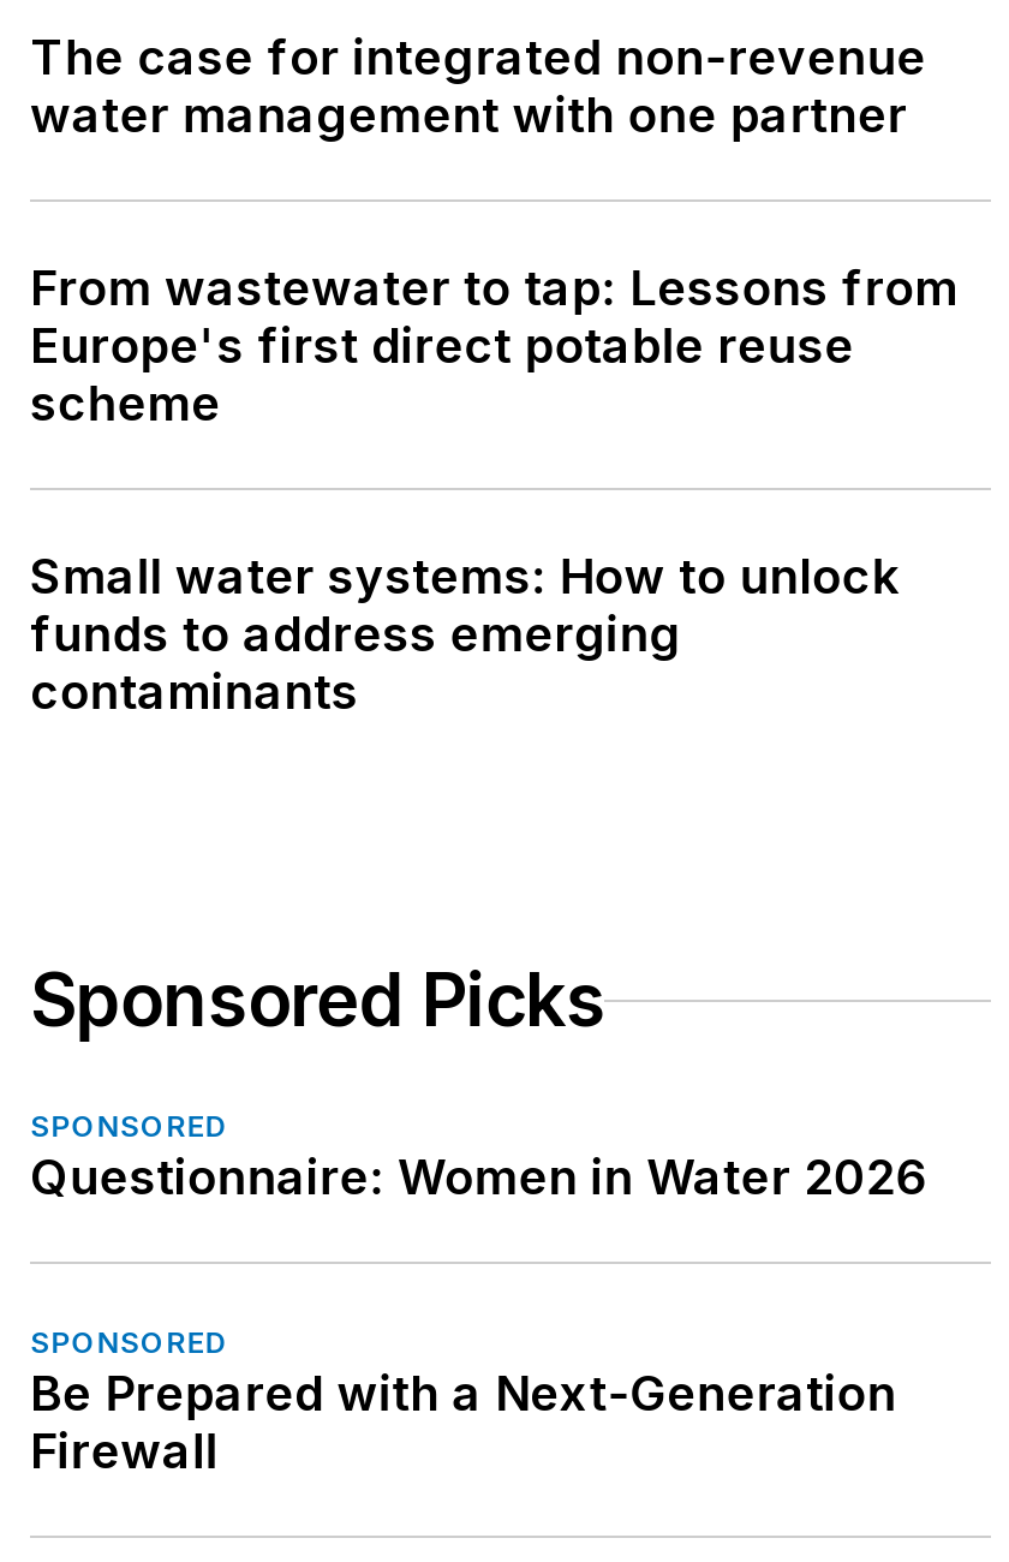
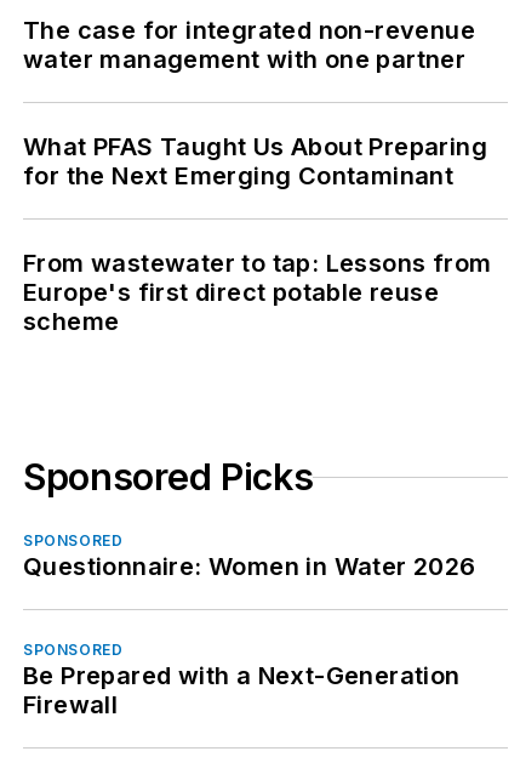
+ What PFAS Taught Us About Preparing
+ for the Next Emerging Contaminant

moved down: From wastewater to tap: Lessons from | Europe's first direct potable reuse | scheme

- Small water systems: How to unlock
- funds to address emerging
- contaminants
